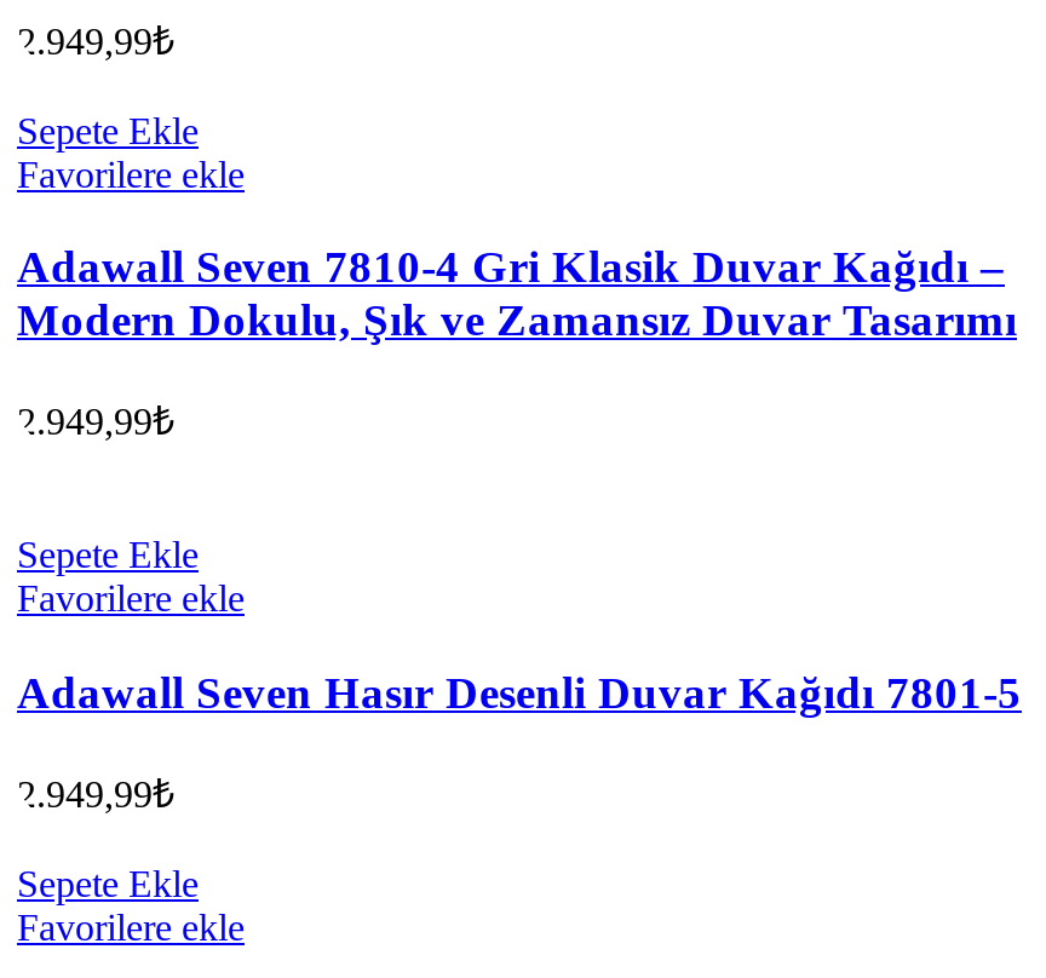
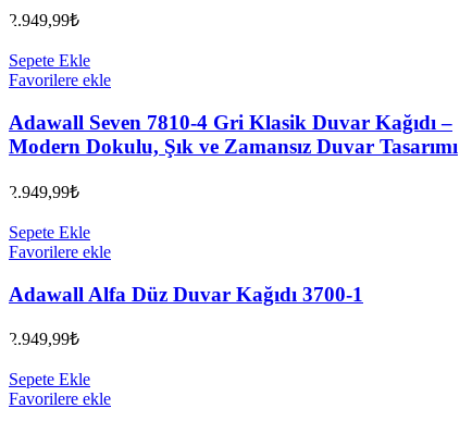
- Adawall Seven Hasır Desenli Duvar Kağıdı 7801-5
+ Adawall Alfa Düz Duvar Kağıdı 3700-1
